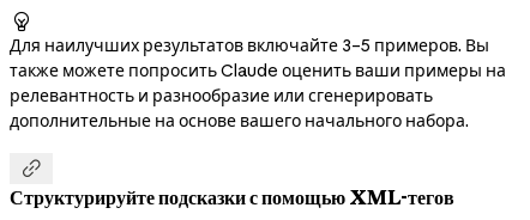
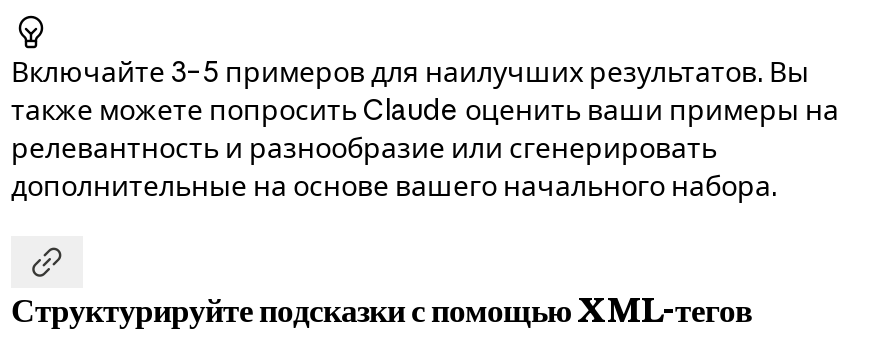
- Для наилучших результатов включайте 3–5 примеров. Вы
+ Включайте 3–5 примеров для наилучших результатов. Вы
